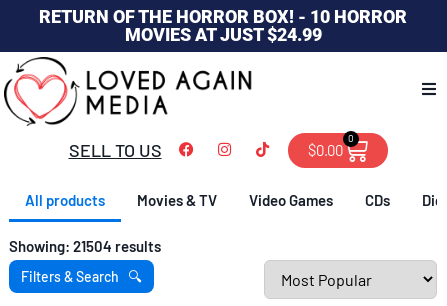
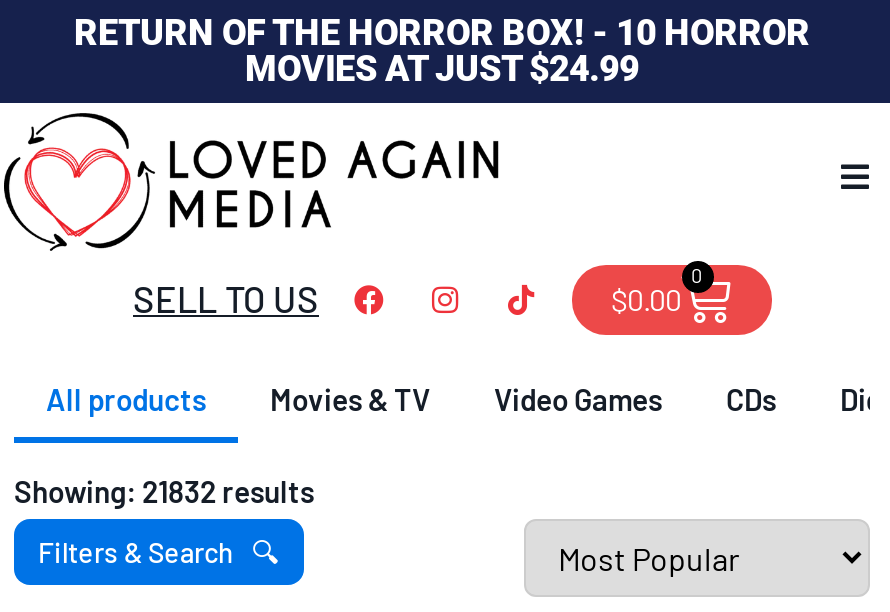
- Showing: 21504 results
+ Showing: 21832 results
